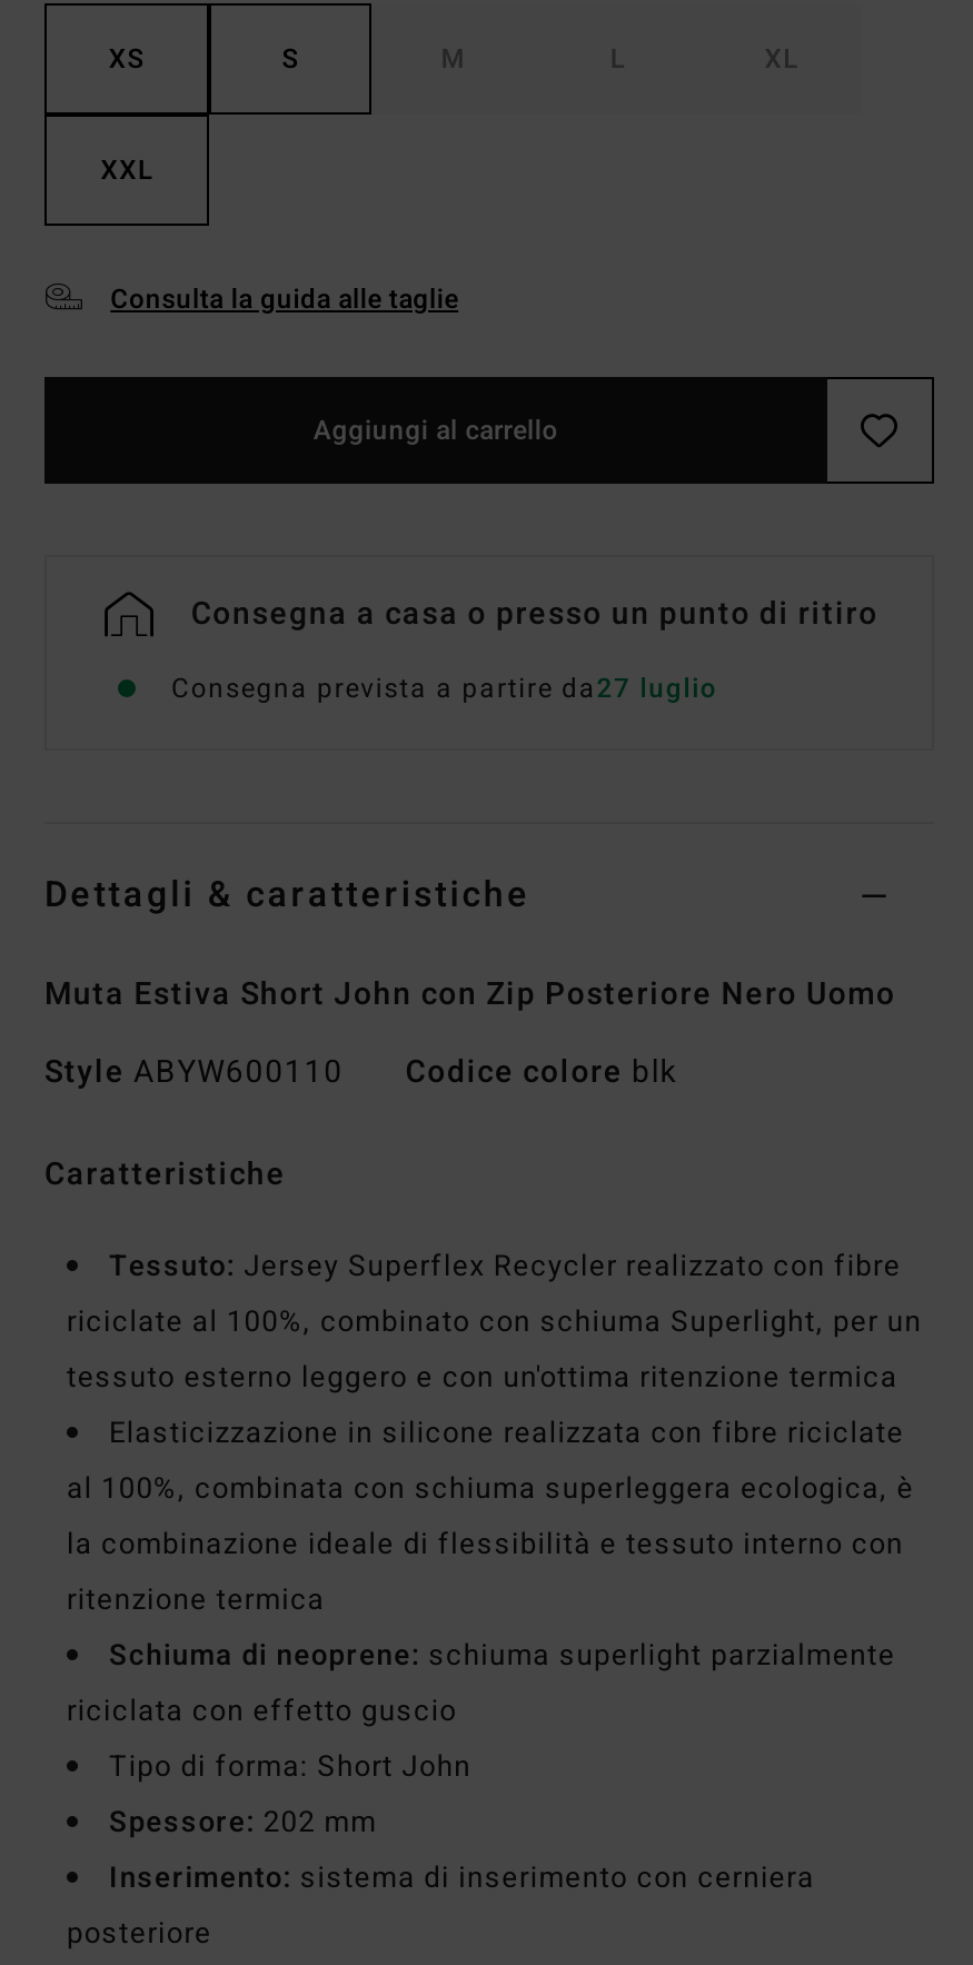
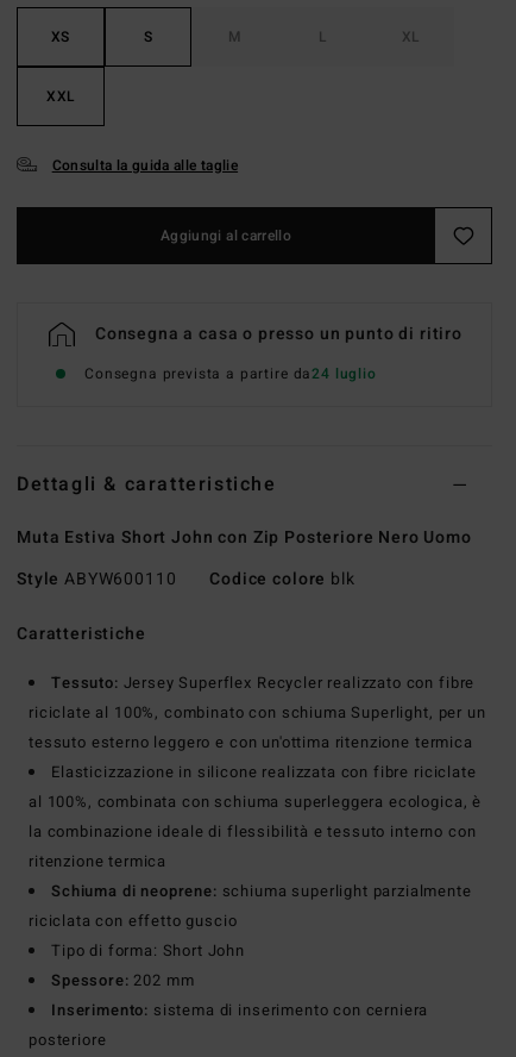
- Consegna prevista a partire da27 luglio
+ Consegna prevista a partire da24 luglio
